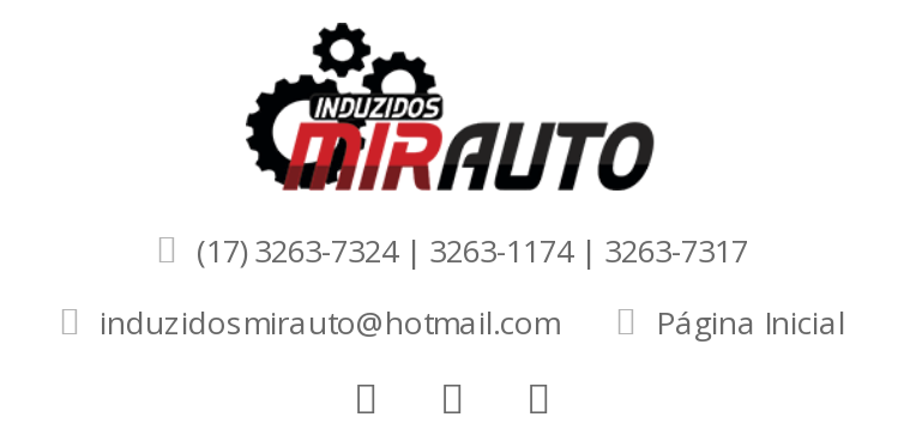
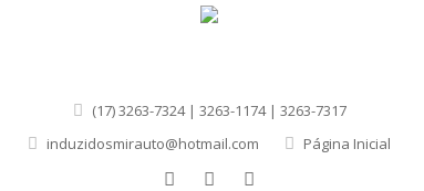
- [image]
